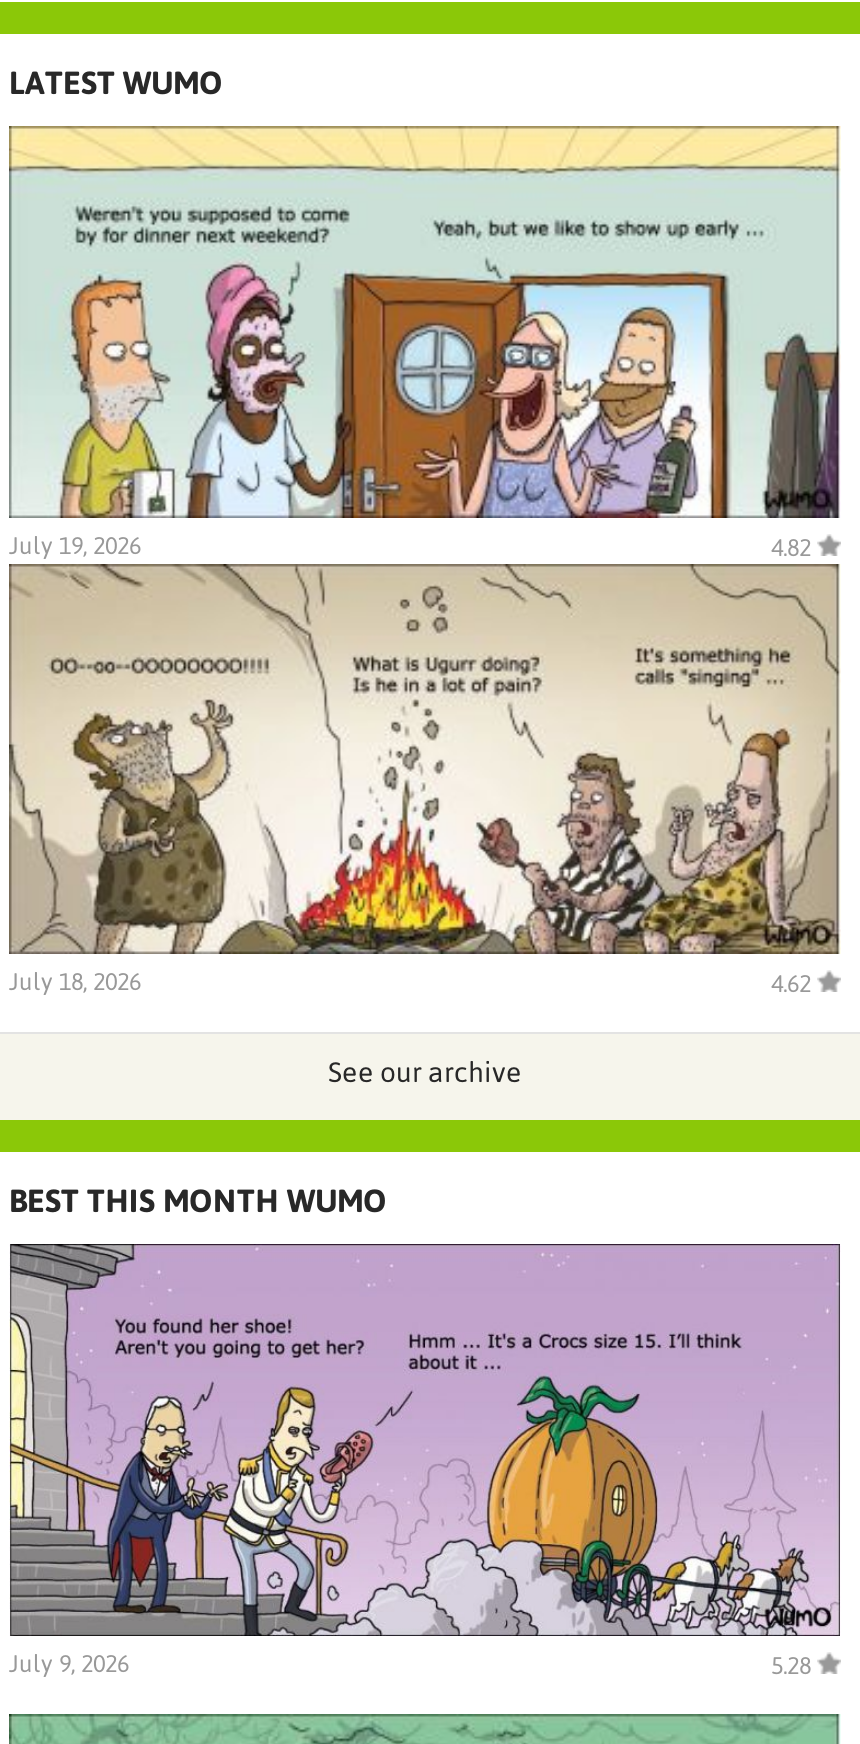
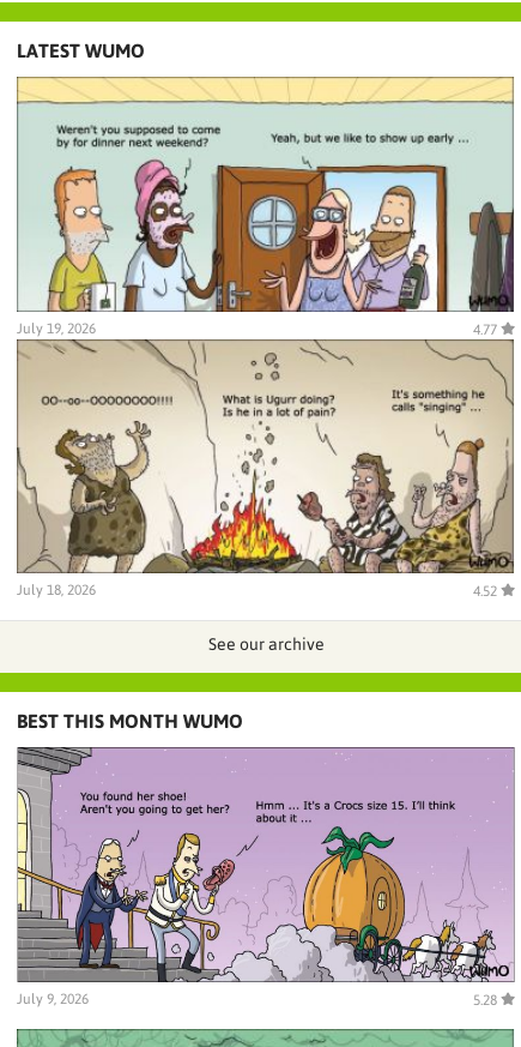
- 4.82
+ 4.77

- 4.62
+ 4.52
